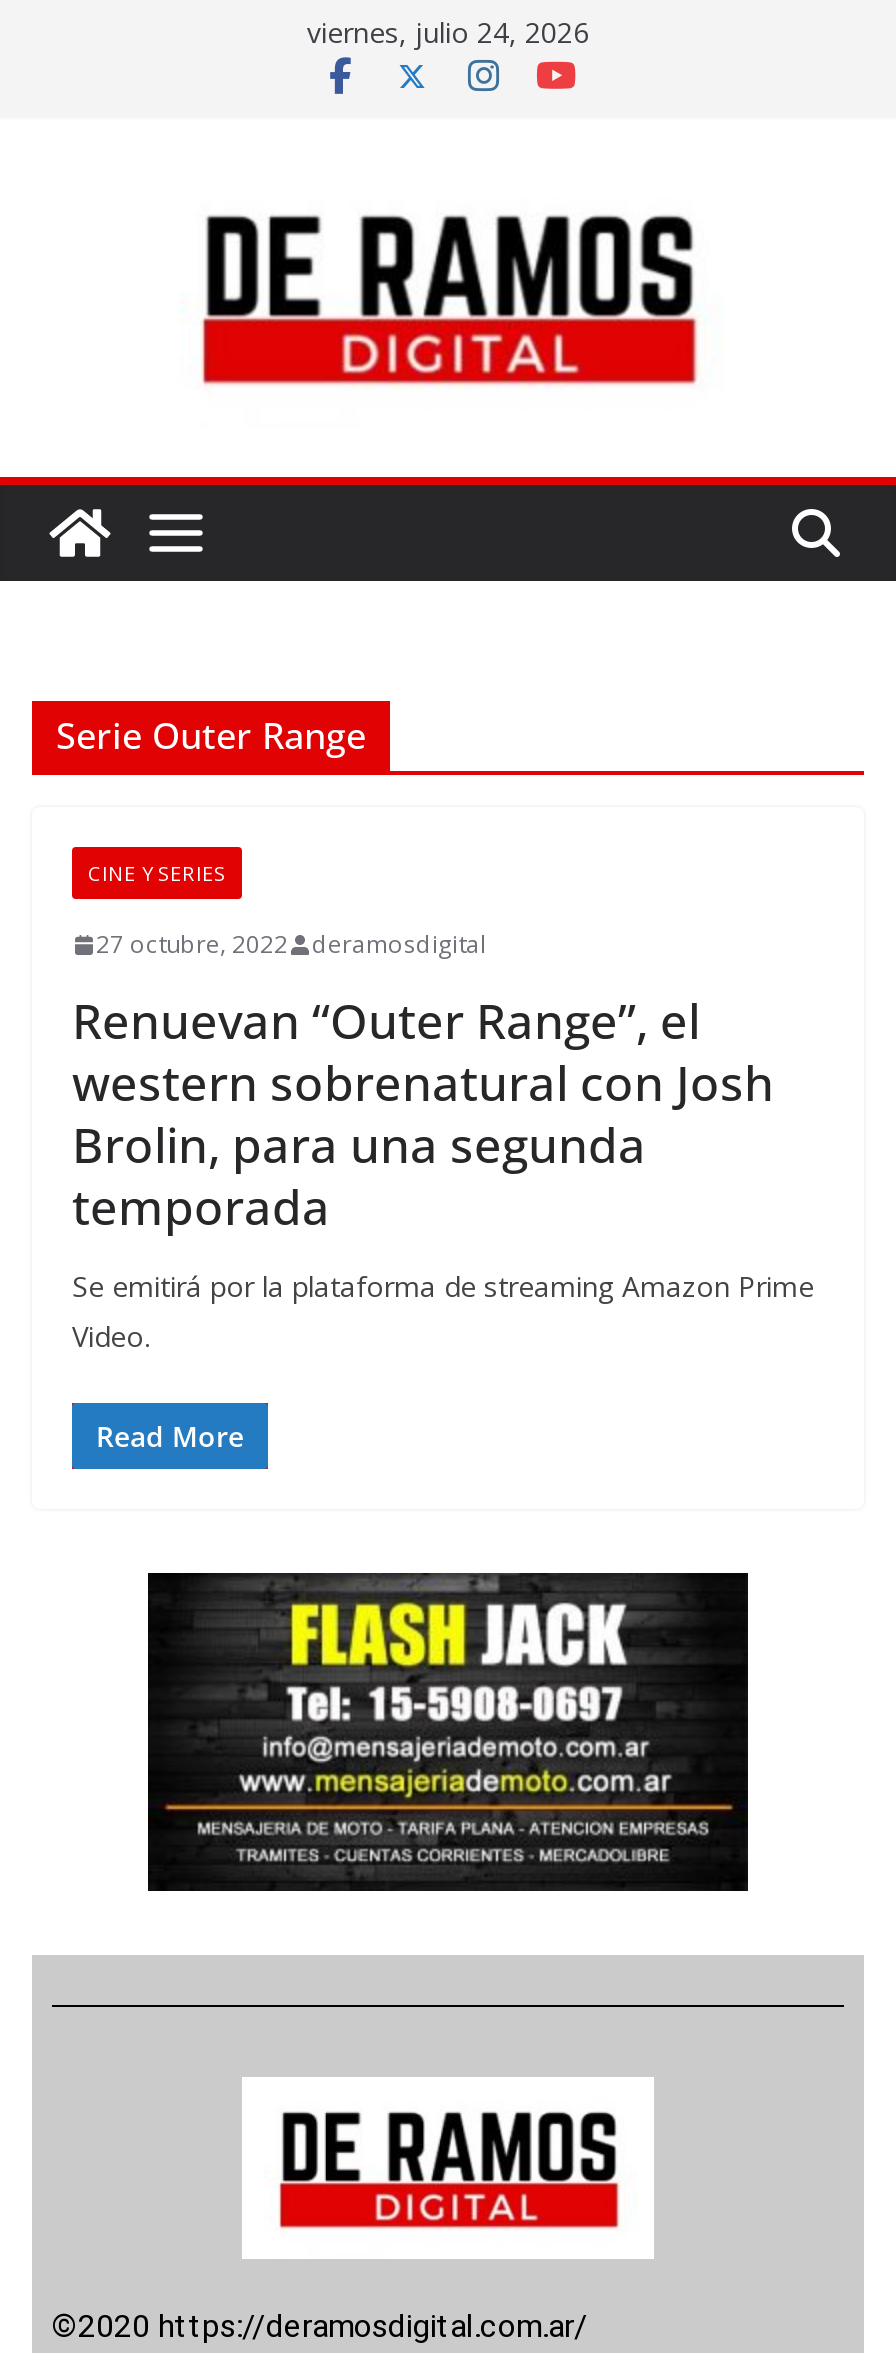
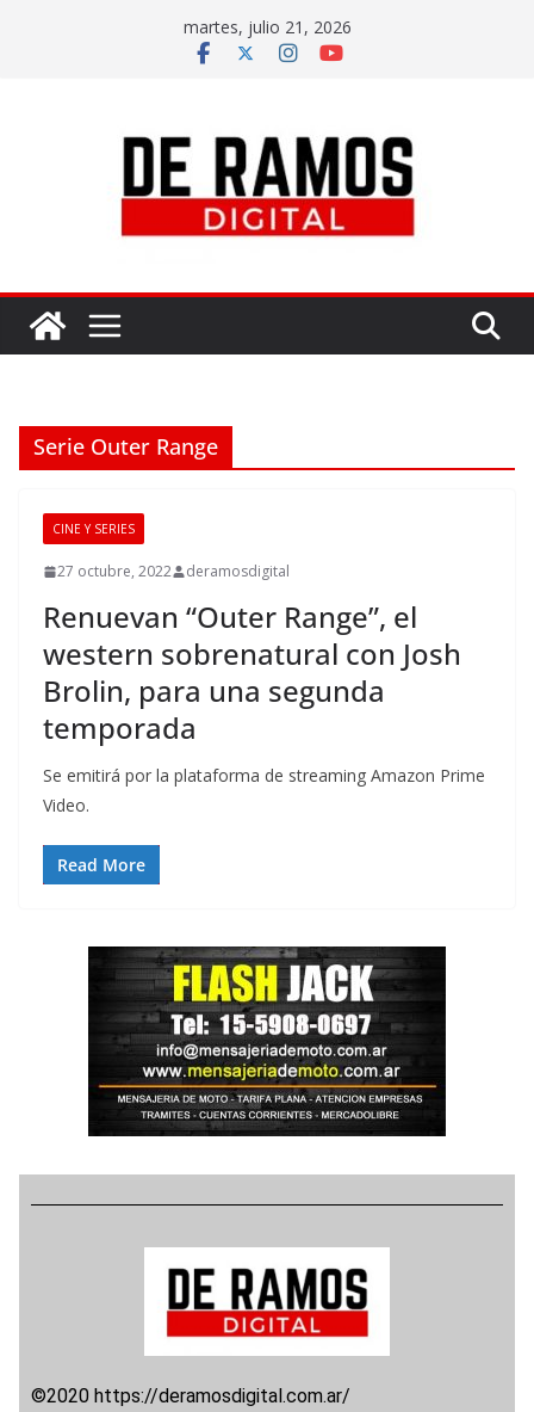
- viernes, julio 24, 2026
+ martes, julio 21, 2026
